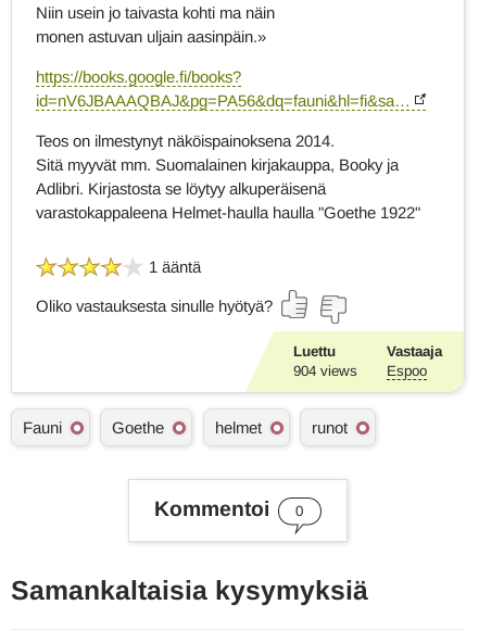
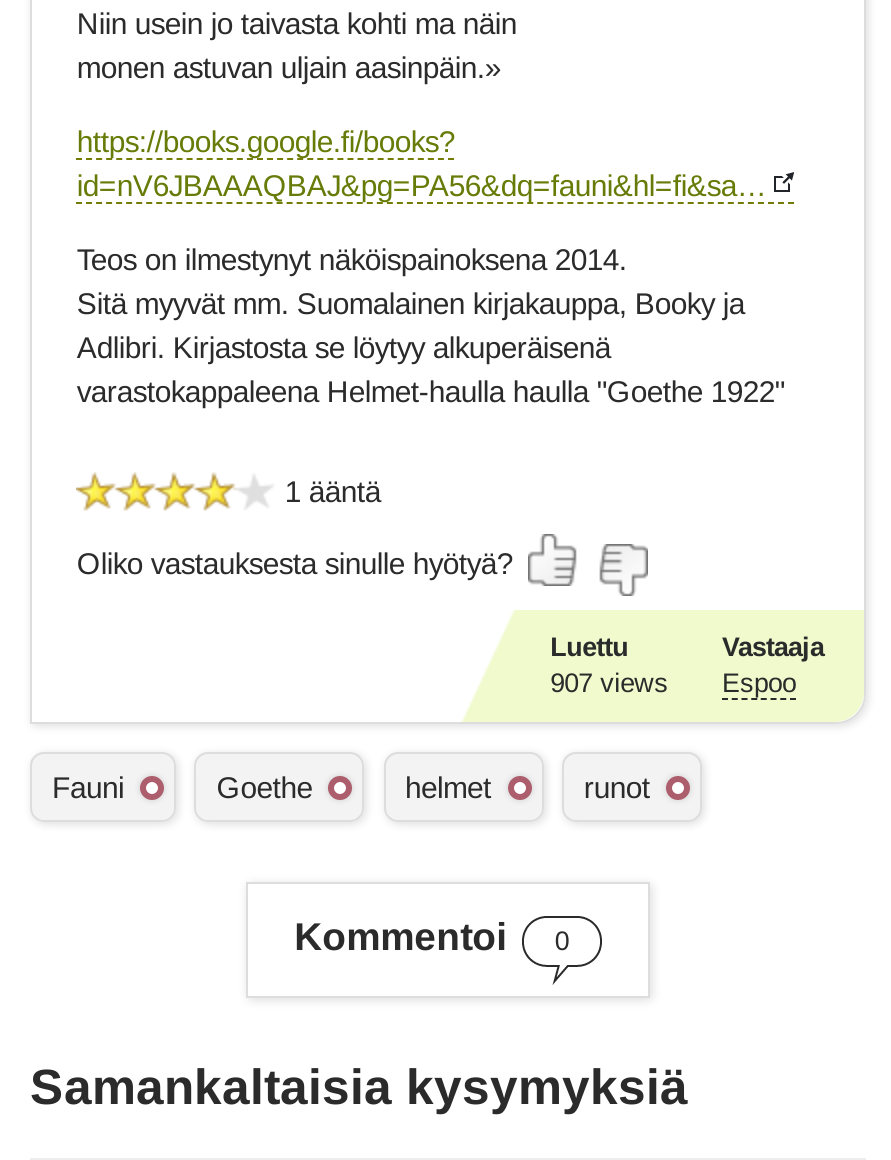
- 904 views Espoo
+ 907 views Espoo
